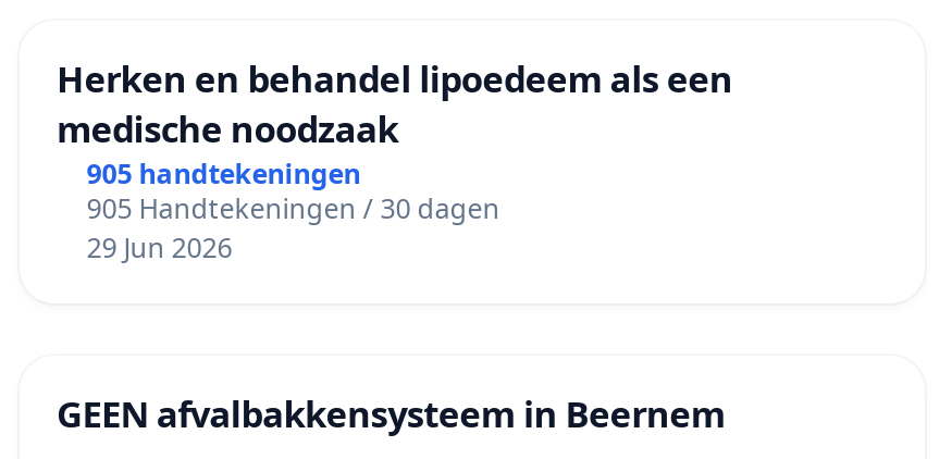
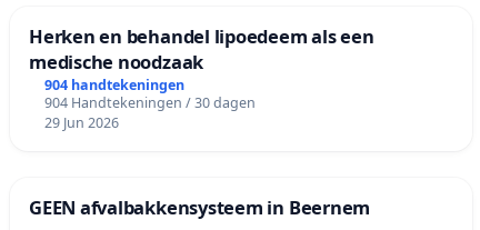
- 905 handtekeningen
+ 904 handtekeningen

- 905 Handtekeningen / 30 dagen
+ 904 Handtekeningen / 30 dagen
